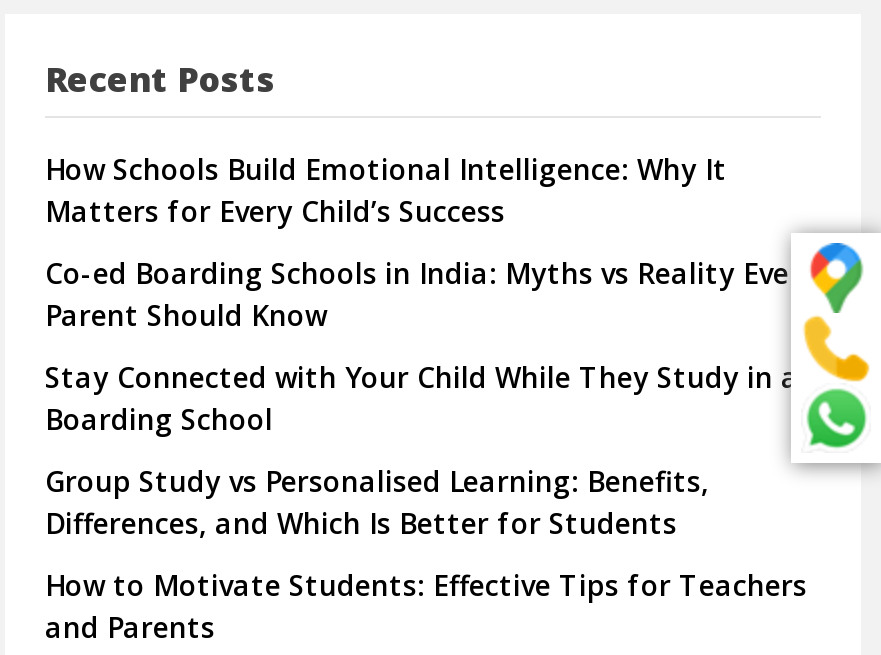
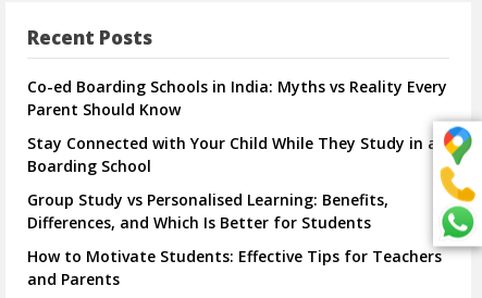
- How Schools Build Emotional Intelligence: Why It
- Matters for Every Child’s Success

- [image]
+ [image]
